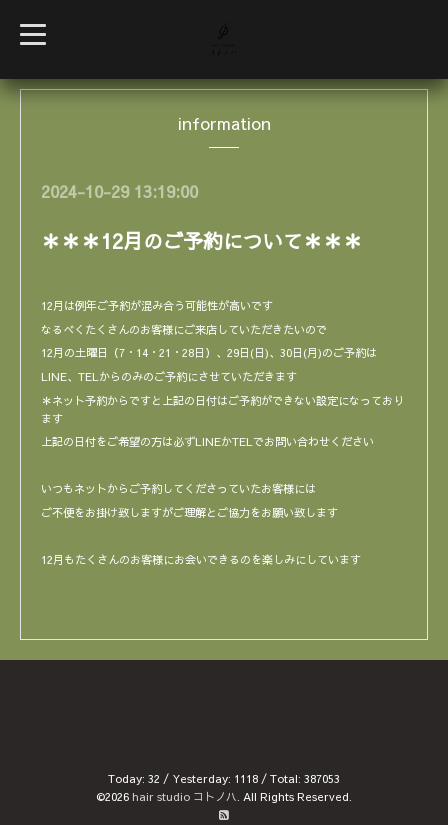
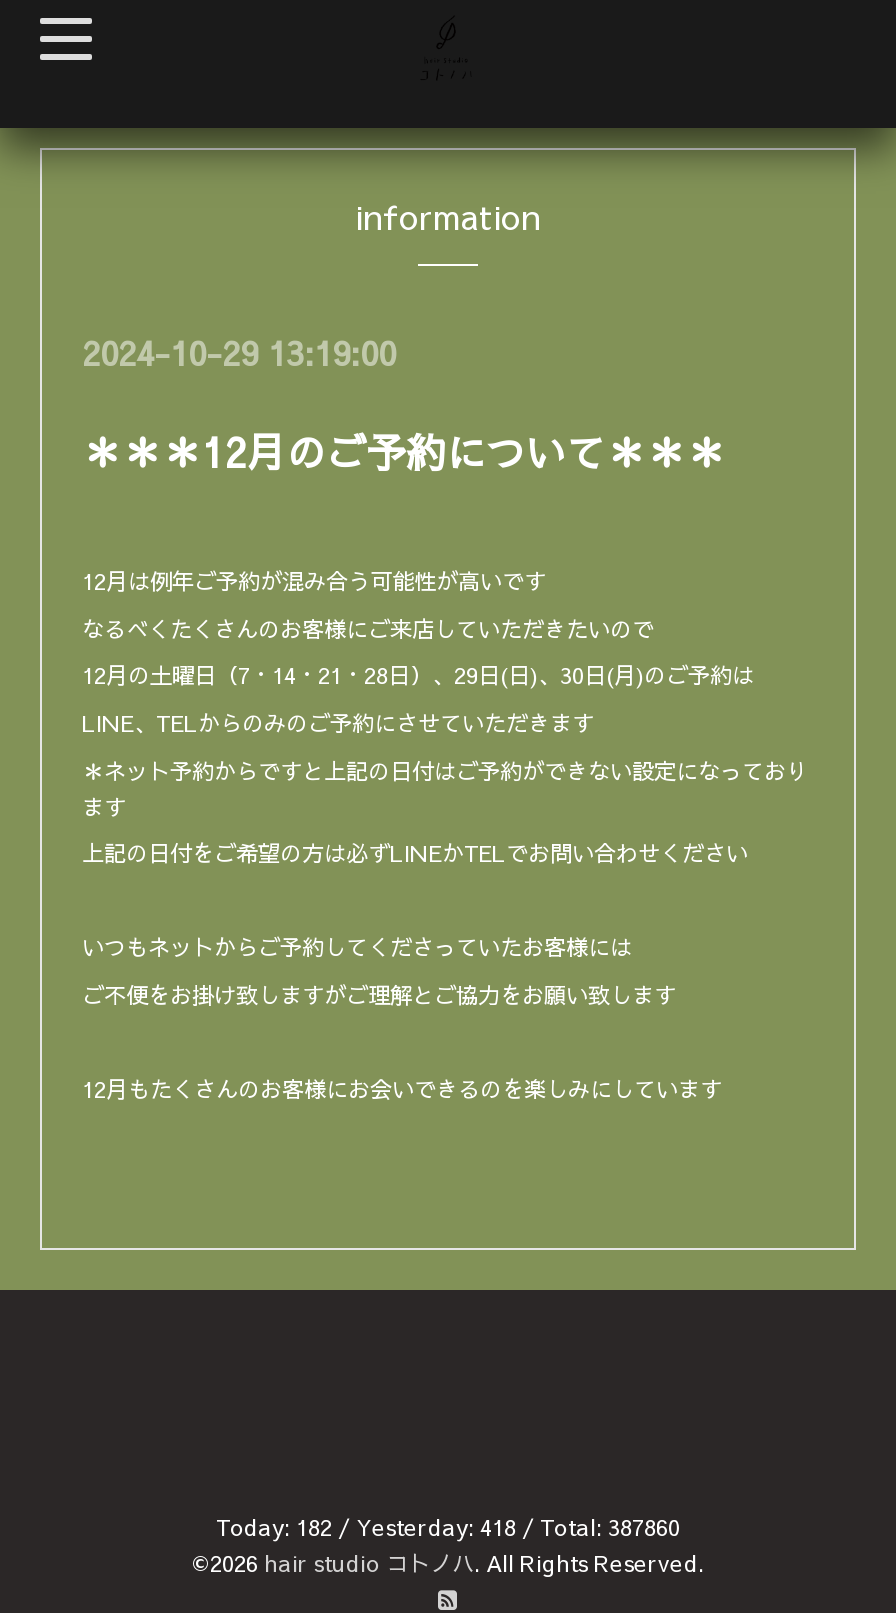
- Today: 32 / Yesterday: 1118 / Total: 387053
+ Today: 182 / Yesterday: 418 / Total: 387860
